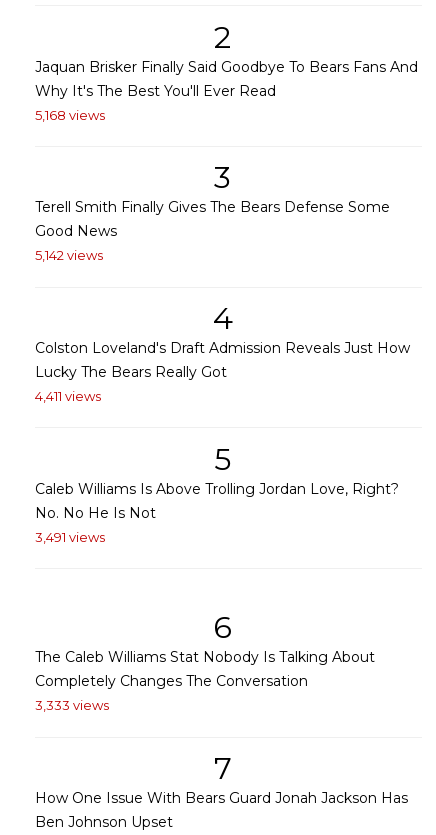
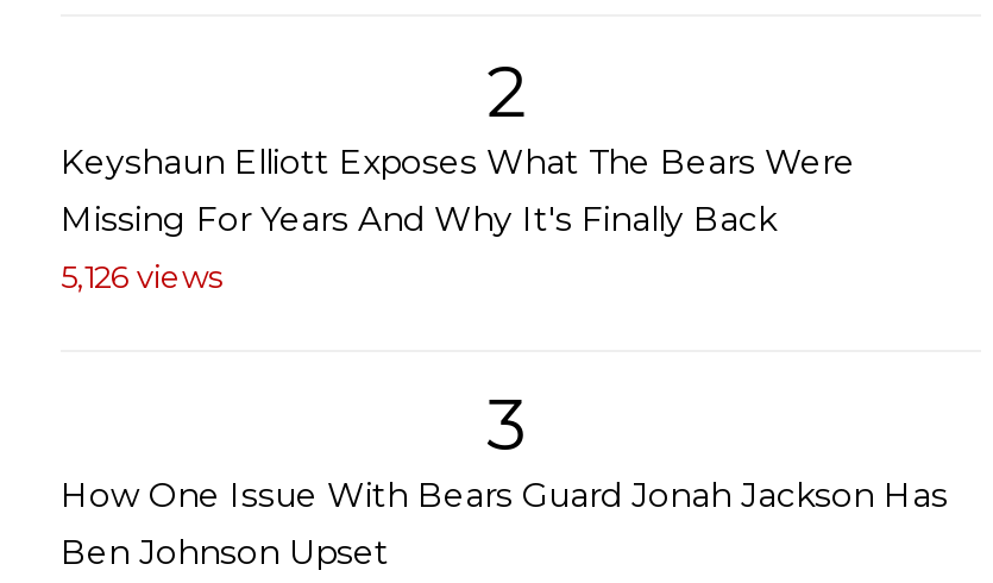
- Jaquan Brisker Finally Said Goodbye To Bears Fans And
- Why It's The Best You'll Ever Read
- 5,168 views
+ Keyshaun Elliott Exposes What The Bears Were
+ Missing For Years And Why It's Finally Back
+ 5,126 views

- Terell Smith Finally Gives The Bears Defense Some
- Good News
- 5,142 views
- 4
- Colston Loveland's Draft Admission Reveals Just How
- Lucky The Bears Really Got
- 4,411 views
- 5
- Caleb Williams Is Above Trolling Jordan Love, Right?
- No. No He Is Not
- 3,491 views
- 6
- The Caleb Williams Stat Nobody Is Talking About
- Completely Changes The Conversation
- 3,333 views
- 7
